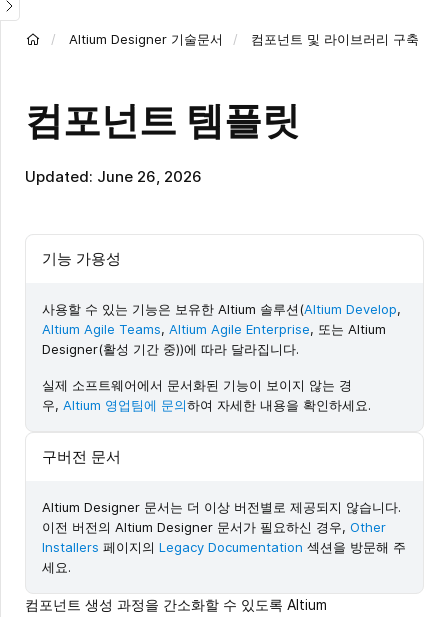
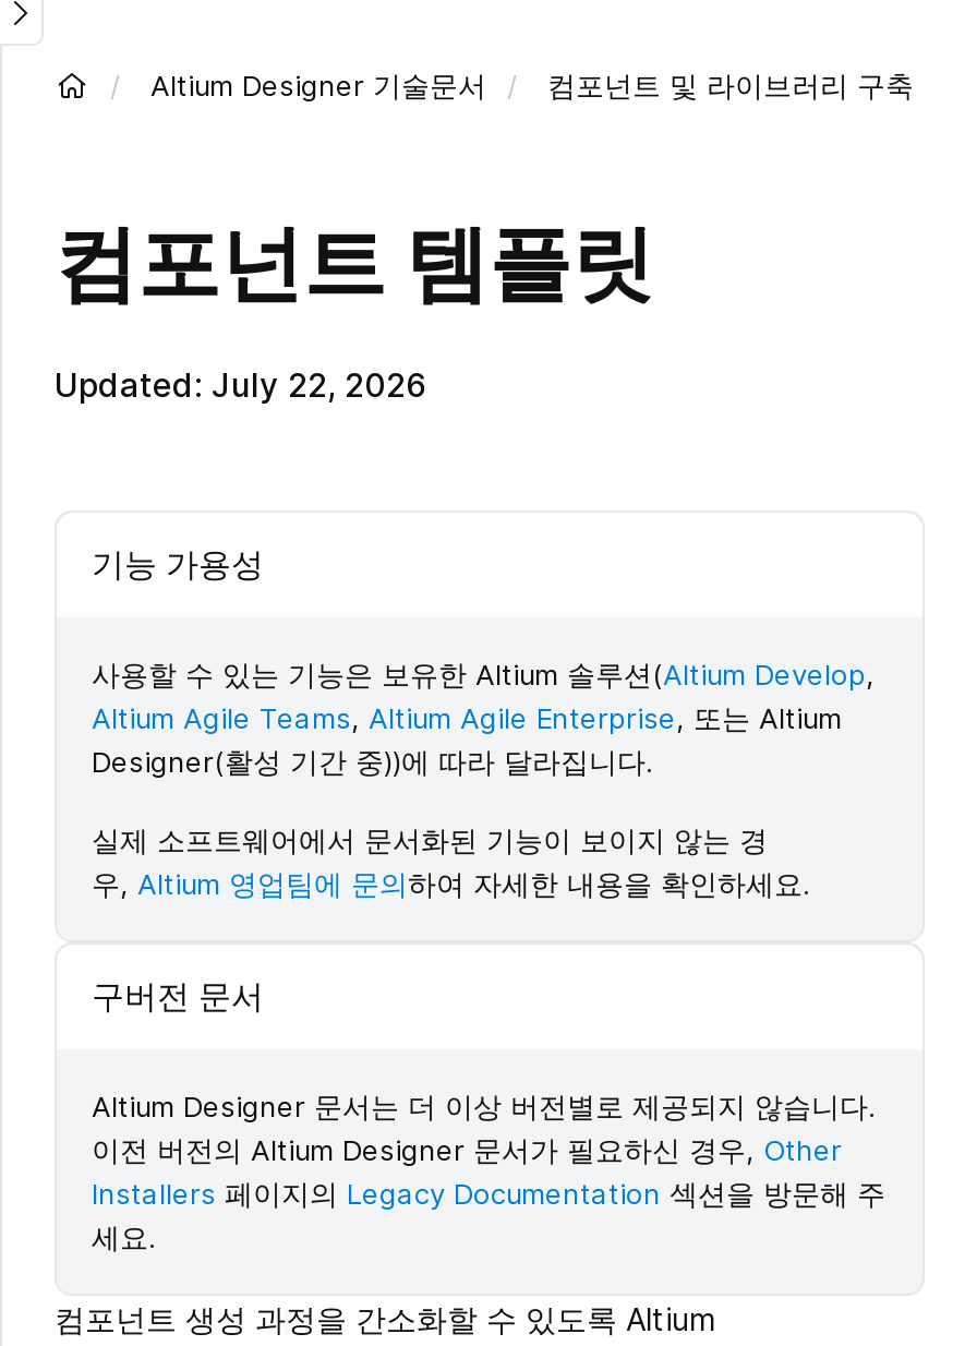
- Updated: June 26, 2026
+ Updated: July 22, 2026
